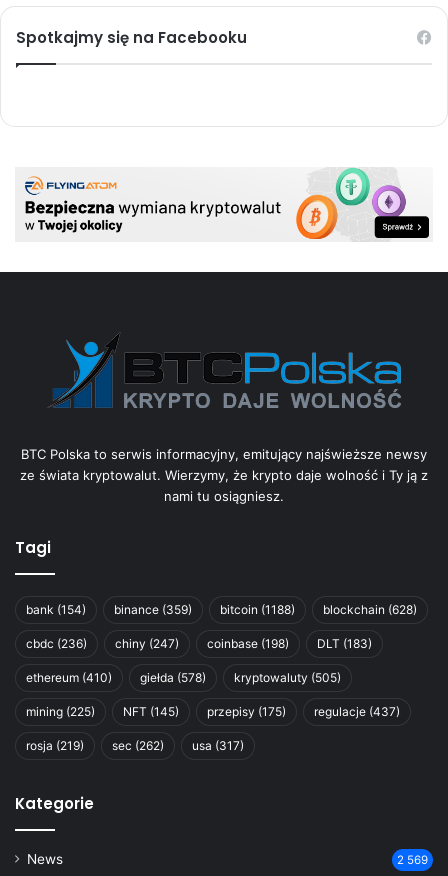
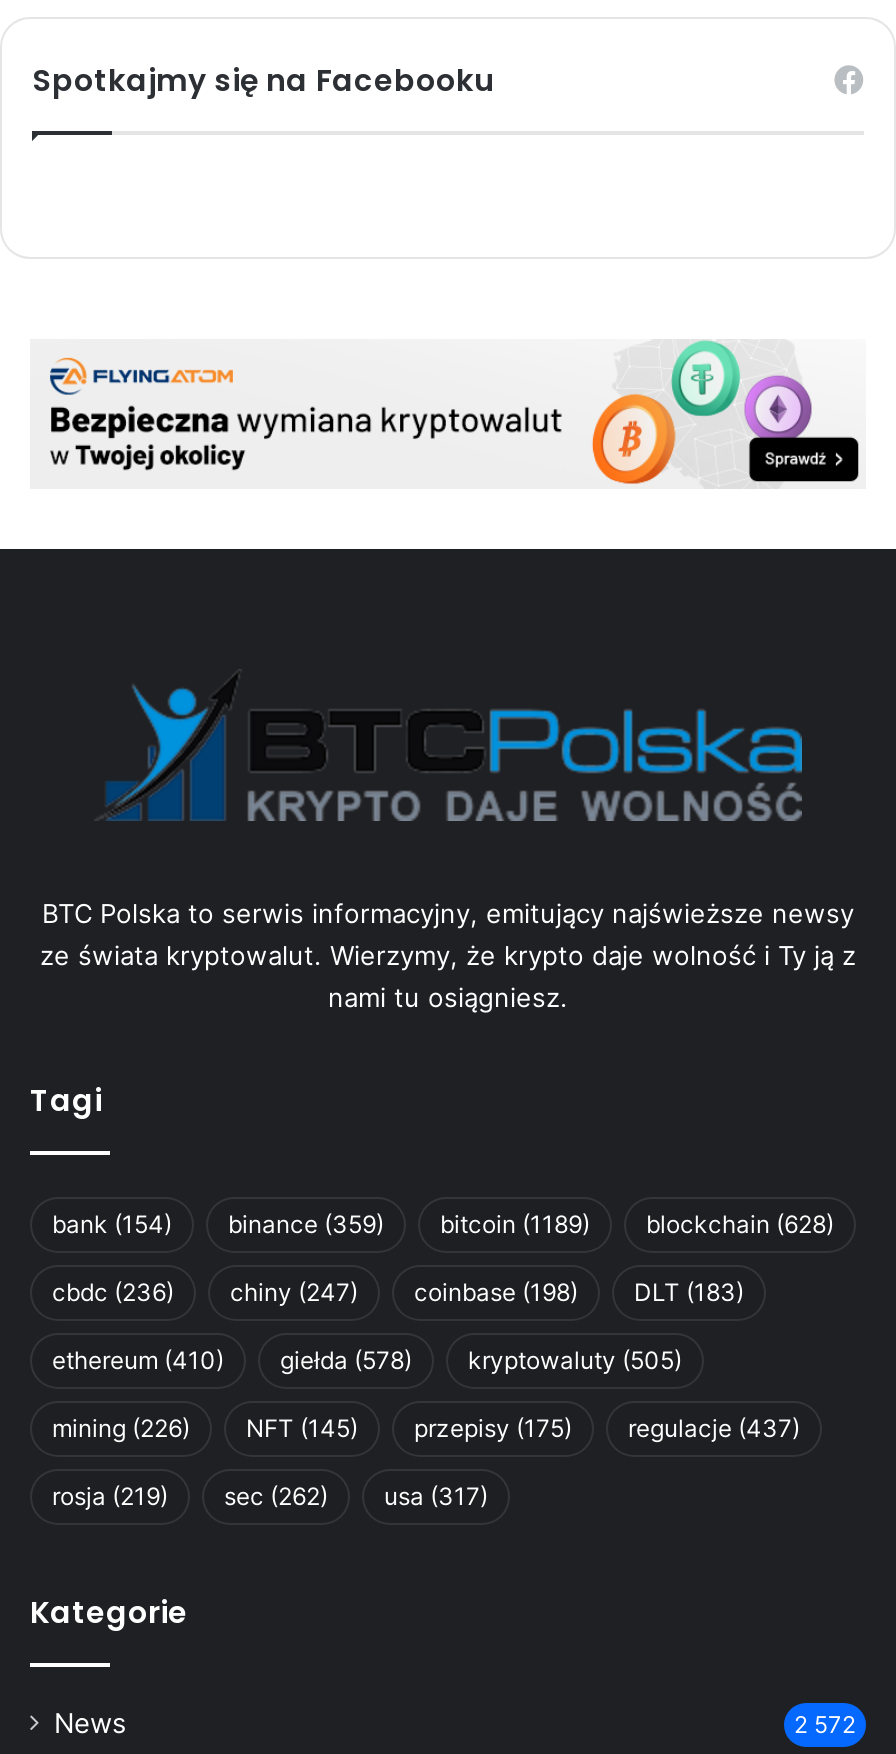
- bank (154) binance (359) bitcoin (1188) blockchain (628)
+ bank (154) binance (359) bitcoin (1189) blockchain (628)

- mining (225) NFT (145) przepisy (175) regulacje (437)
+ mining (226) NFT (145) przepisy (175) regulacje (437)

- 2 569
+ 2 572
